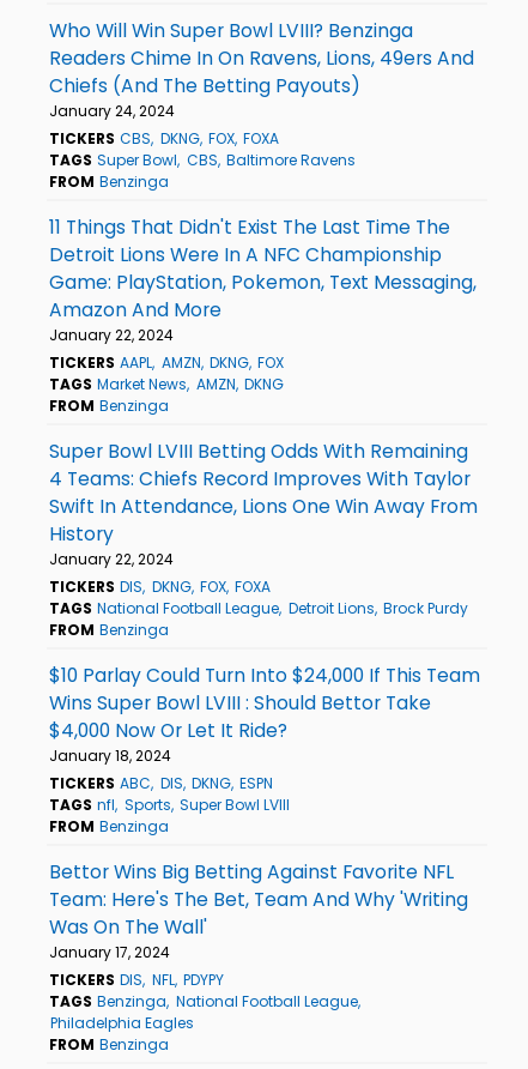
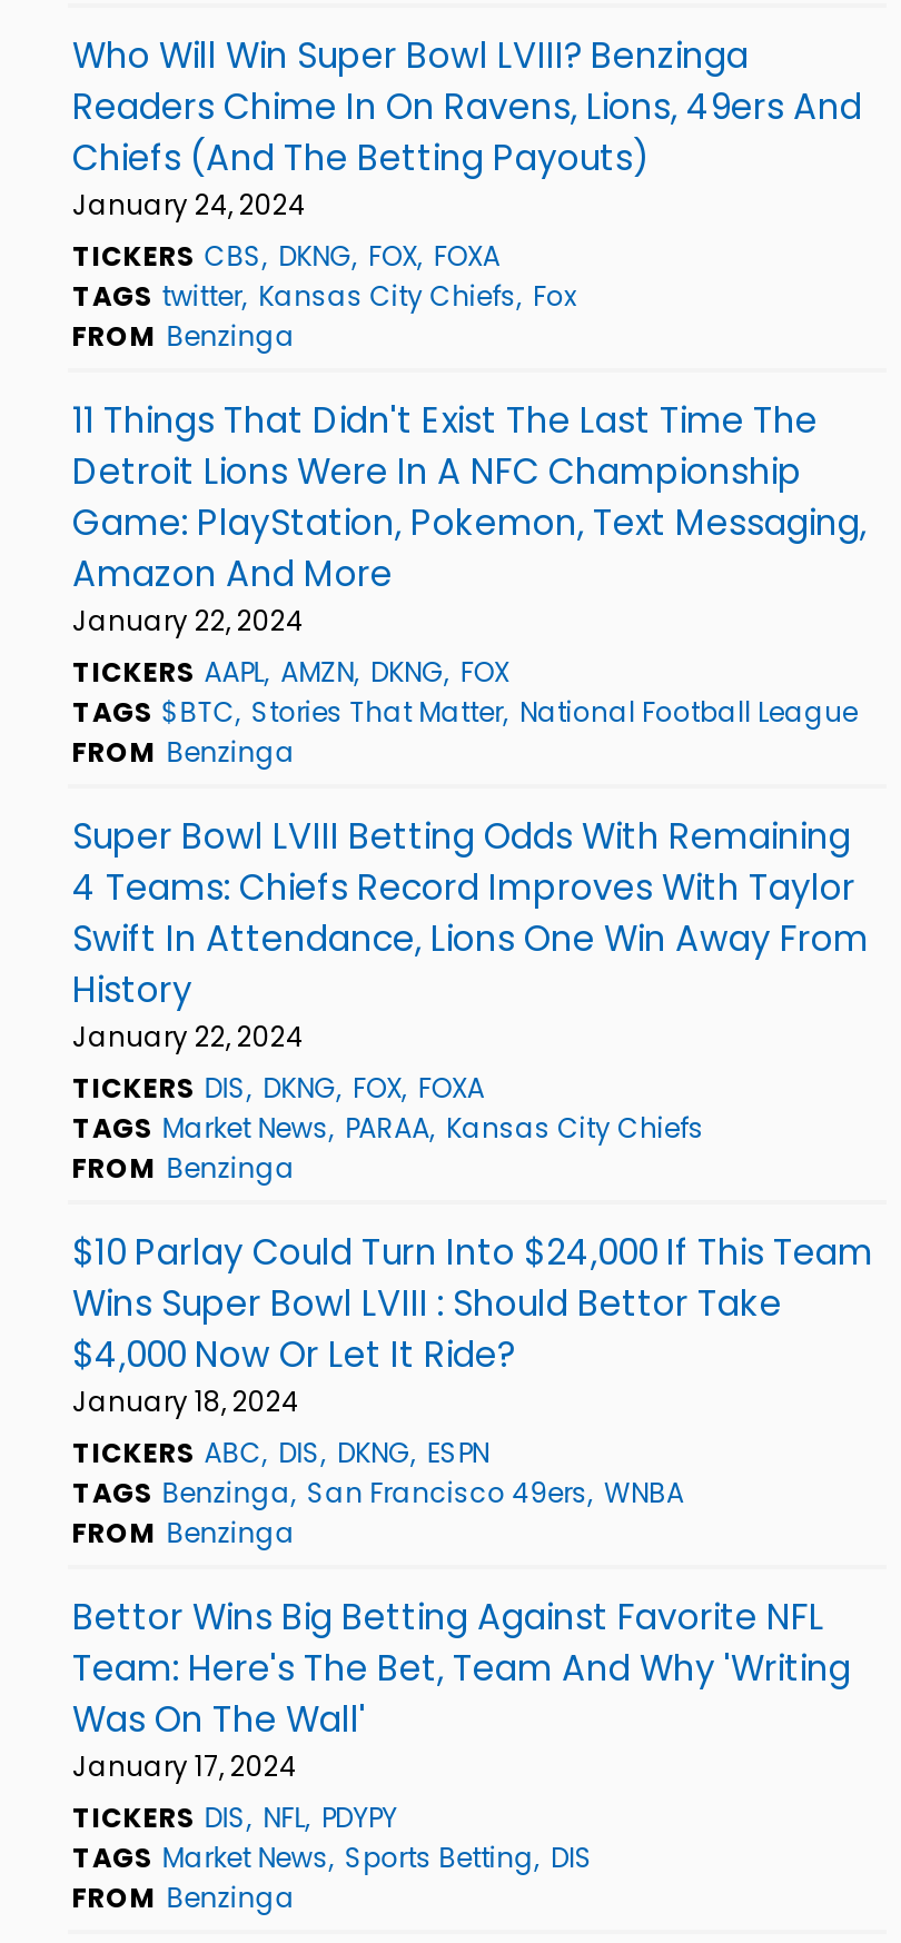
- TAGS Super Bowl CBS Baltimore Ravens
+ TAGS twitter Kansas City Chiefs Fox

- TAGS Market News AMZN DKNG
+ TAGS $BTC Stories That Matter National Football League

- TAGS National Football League Detroit Lions Brock Purdy
+ TAGS Market News PARAA Kansas City Chiefs

- TAGS nfl Sports Super Bowl LVIII
+ TAGS Benzinga San Francisco 49ers WNBA

- TAGS Benzinga National Football League
- Philadelphia Eagles
+ TAGS Market News Sports Betting DIS
